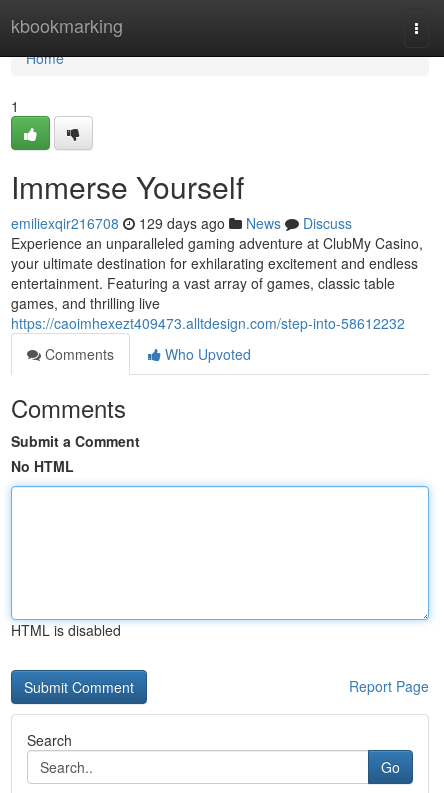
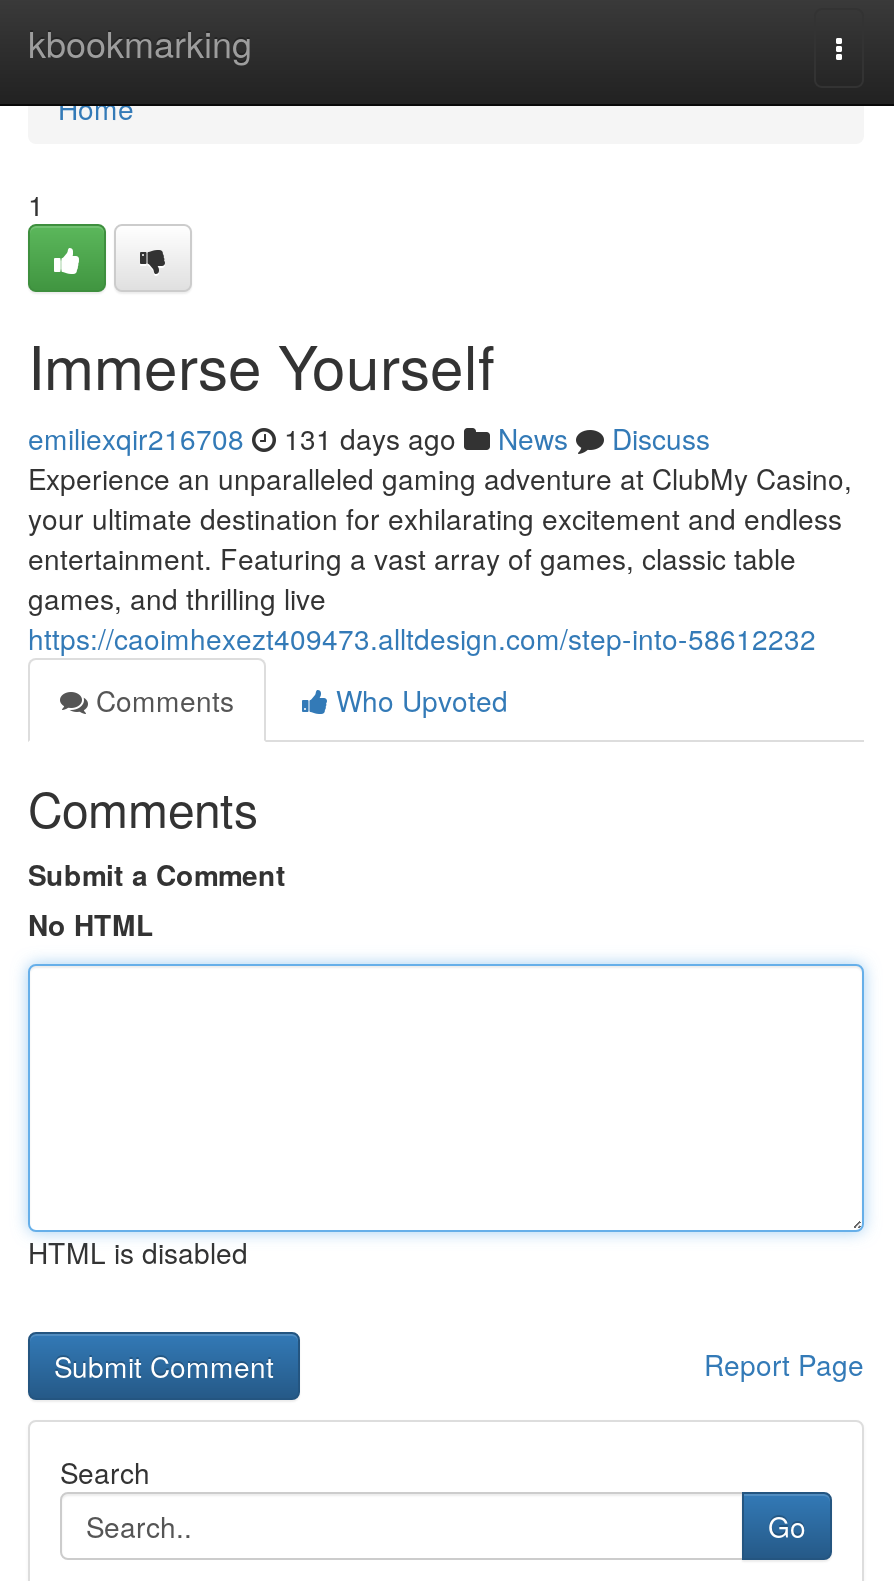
- emiliexqir216708 129 days ago News Discuss
+ emiliexqir216708 131 days ago News Discuss
